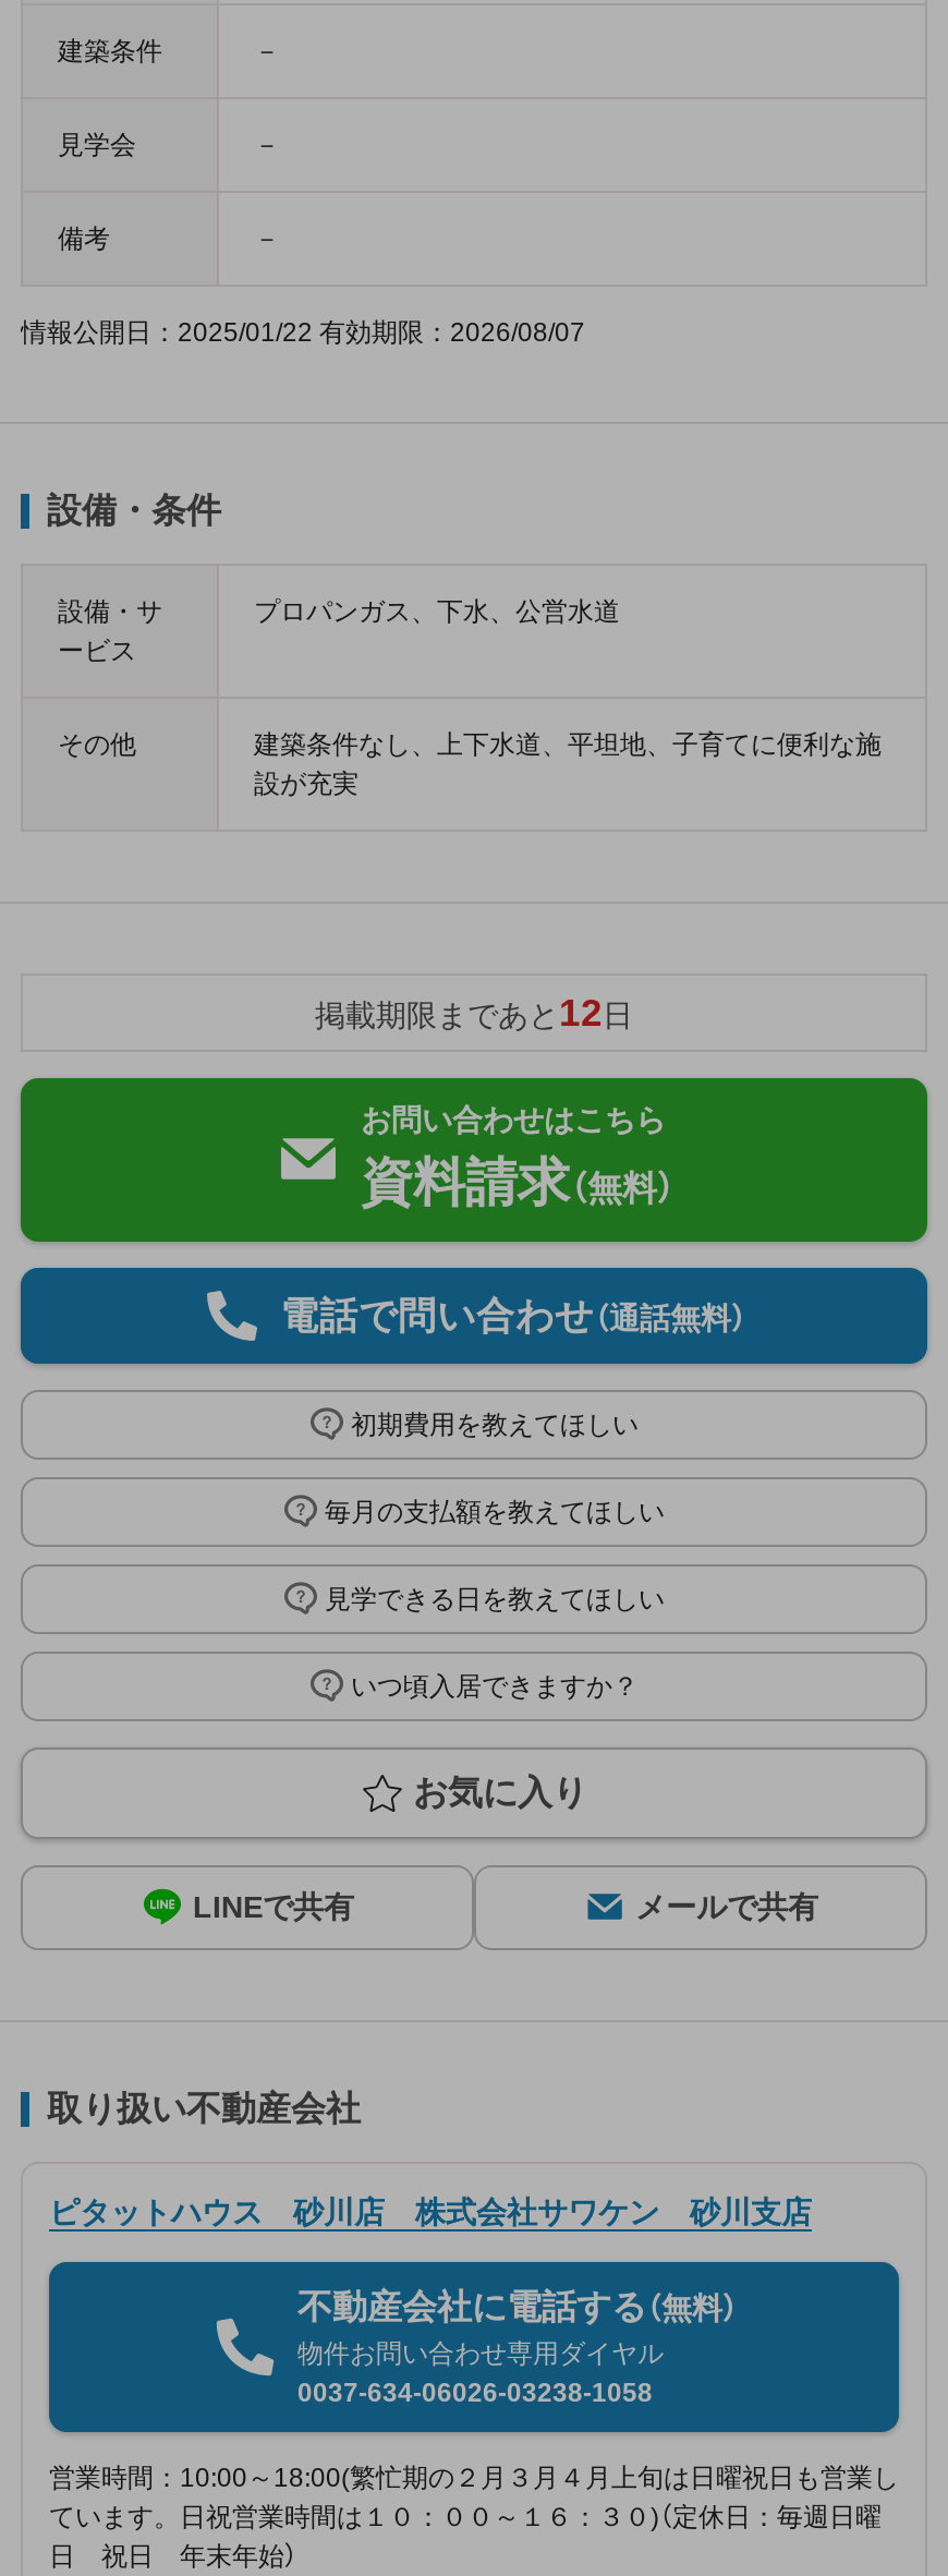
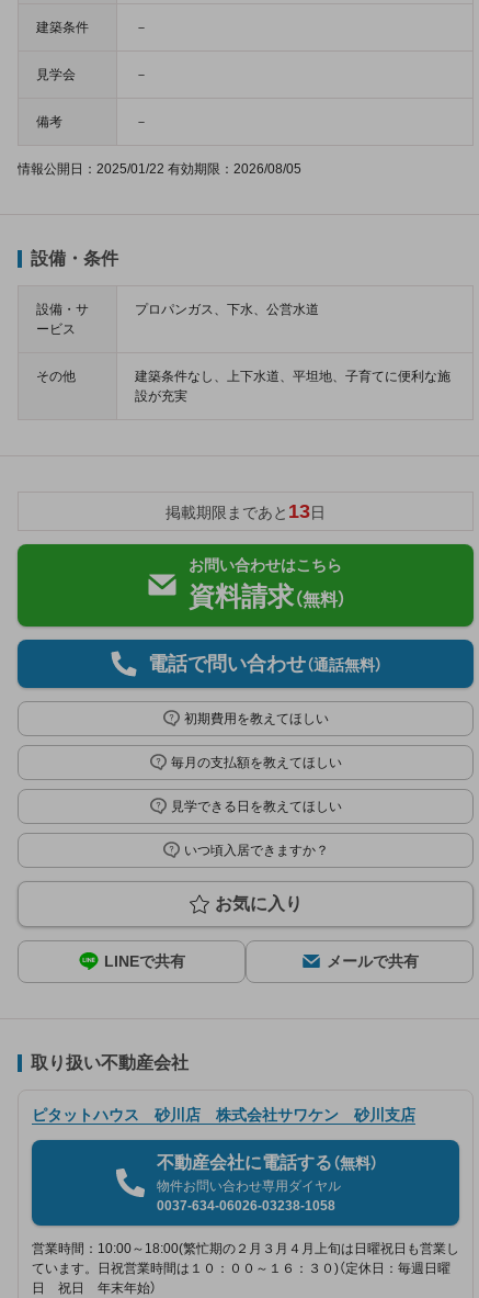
- 情報公開日：2025/01/22 有効期限：2026/08/07
+ 情報公開日：2025/01/22 有効期限：2026/08/05

- 掲載期限まであと12日
+ 掲載期限まであと13日
